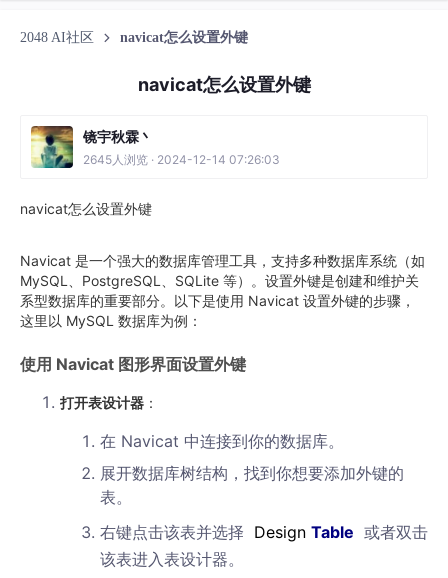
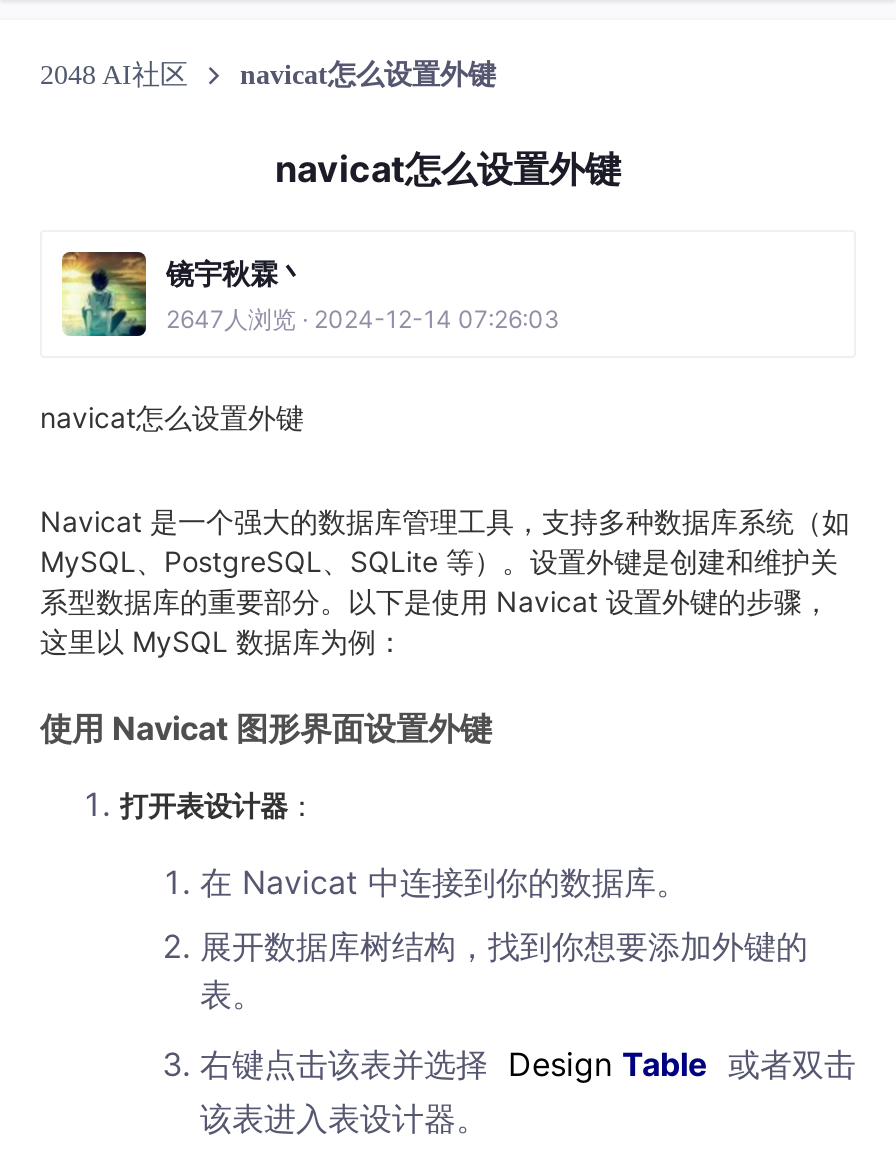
- 2645人浏览 · 2024-12-14 07:26:03
+ 2647人浏览 · 2024-12-14 07:26:03
